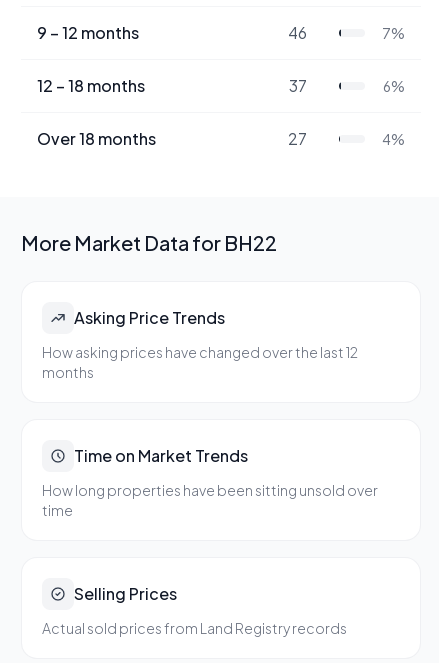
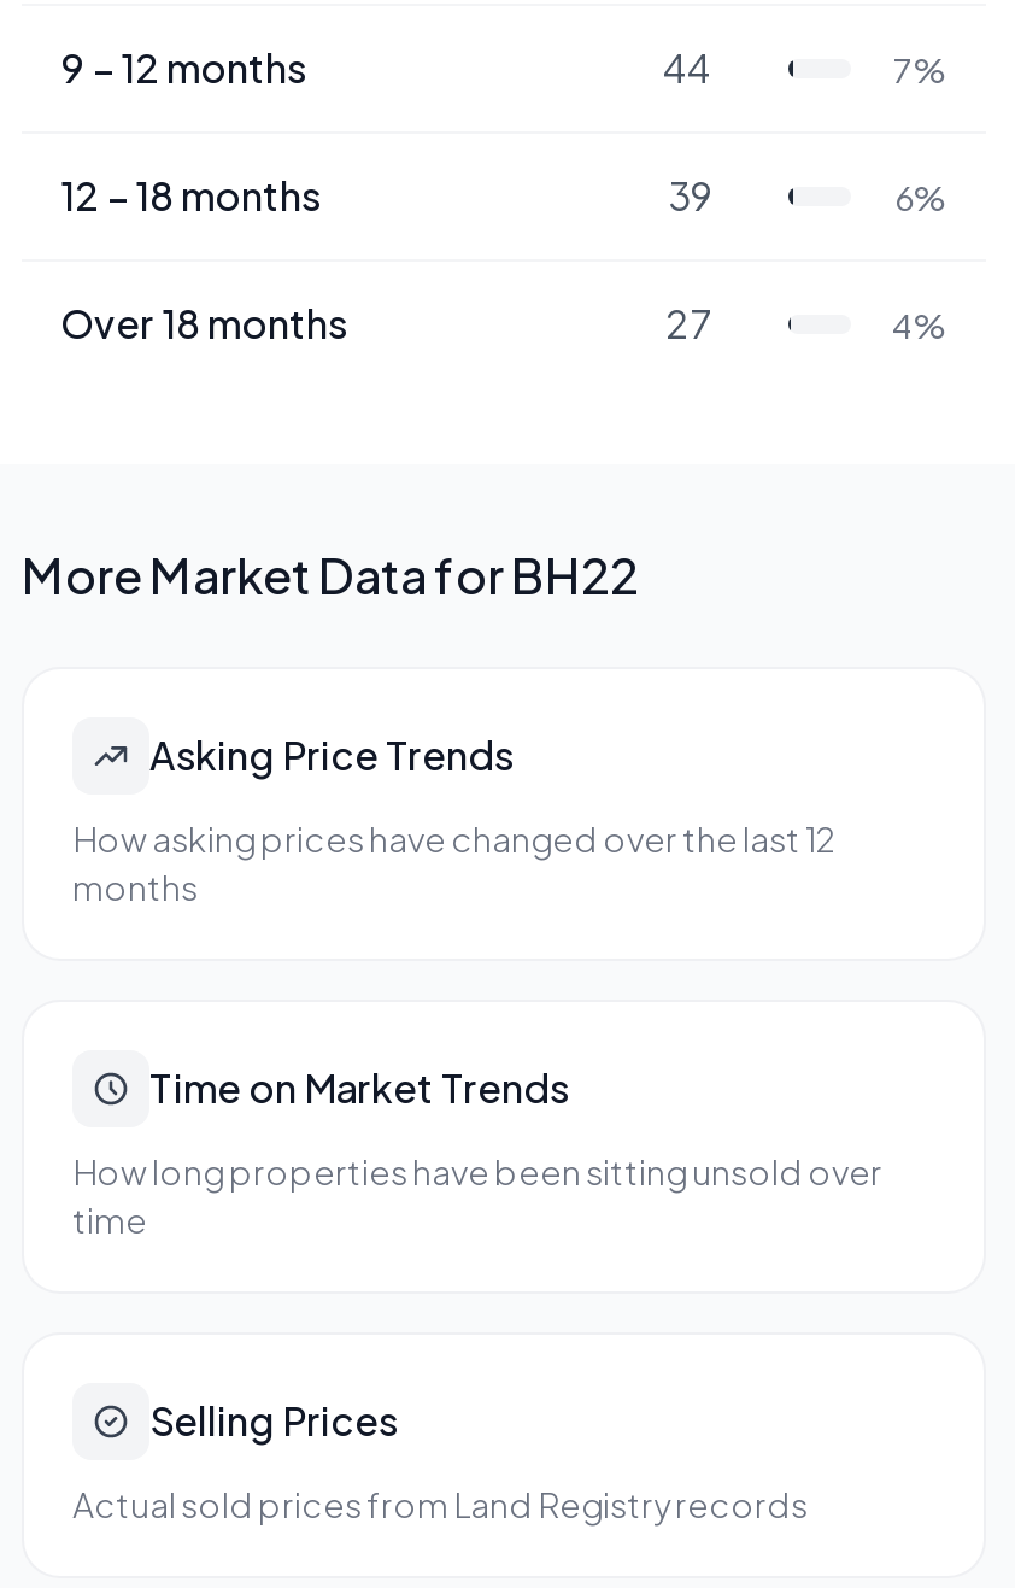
- 46
+ 44

- 37
+ 39
